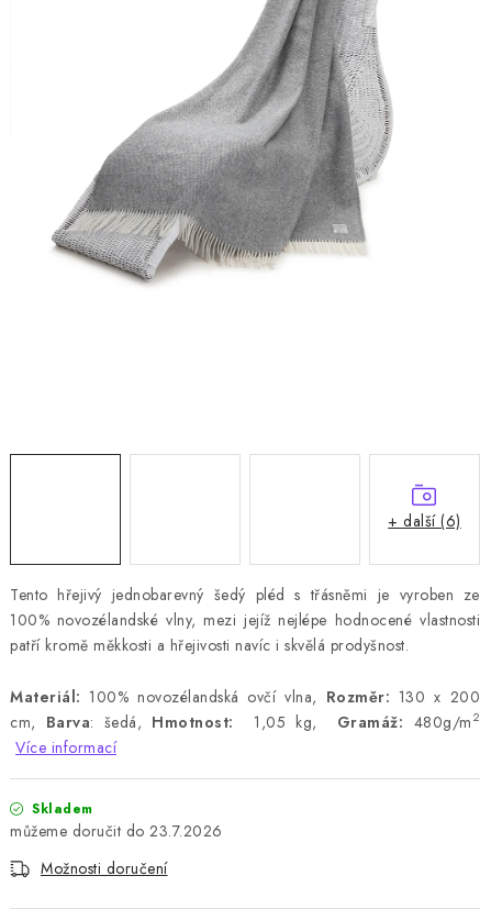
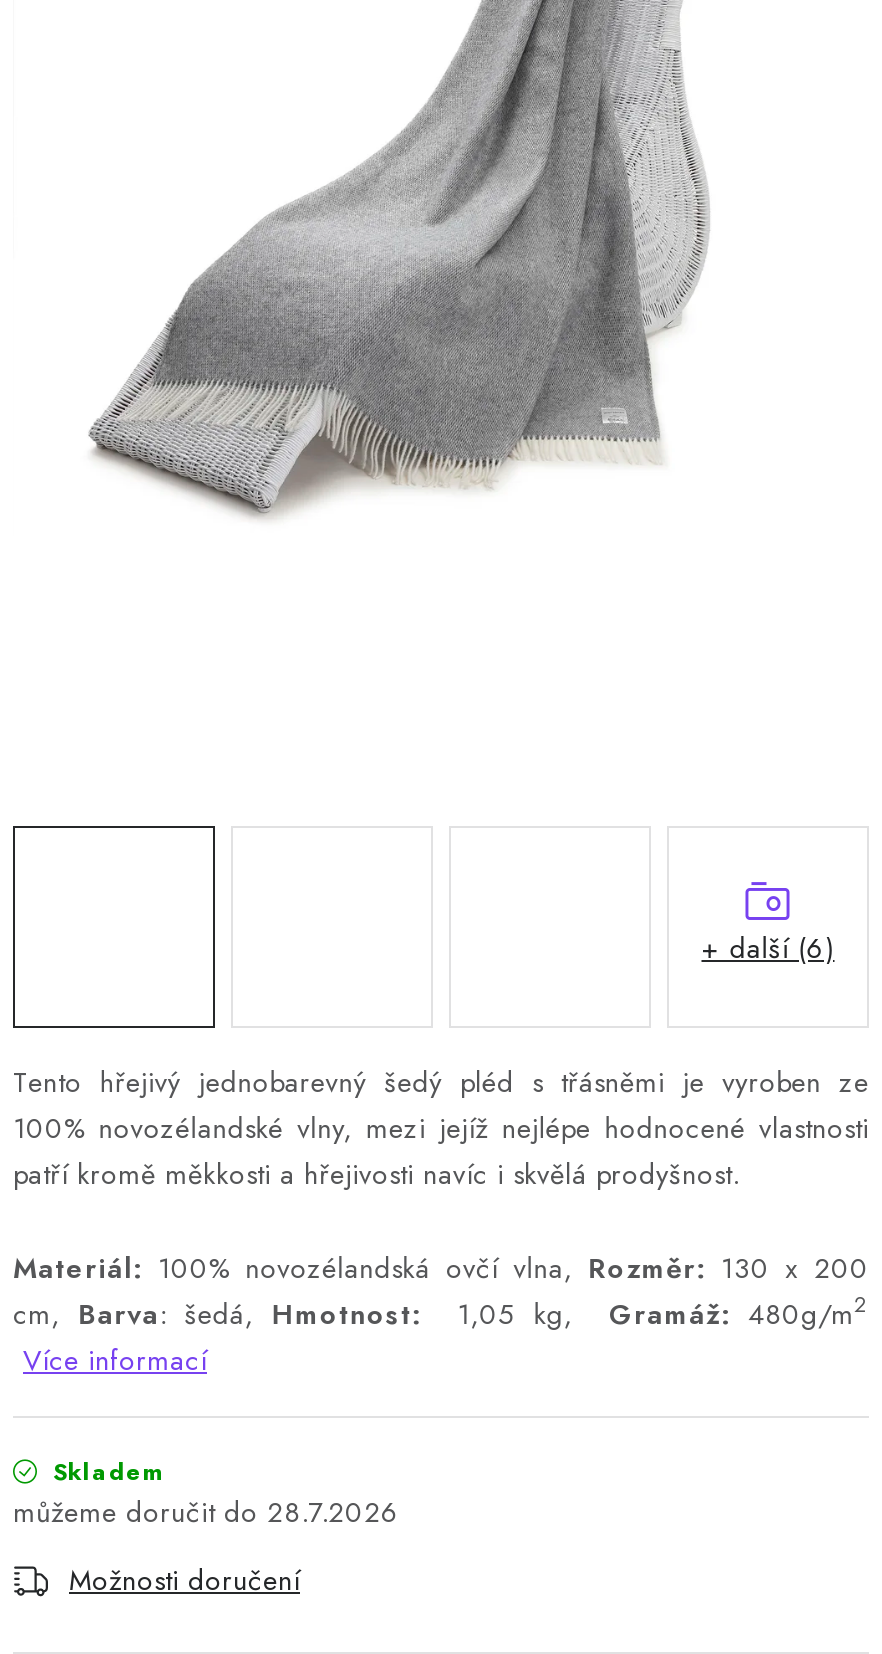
- 23.7.2026
+ 28.7.2026
